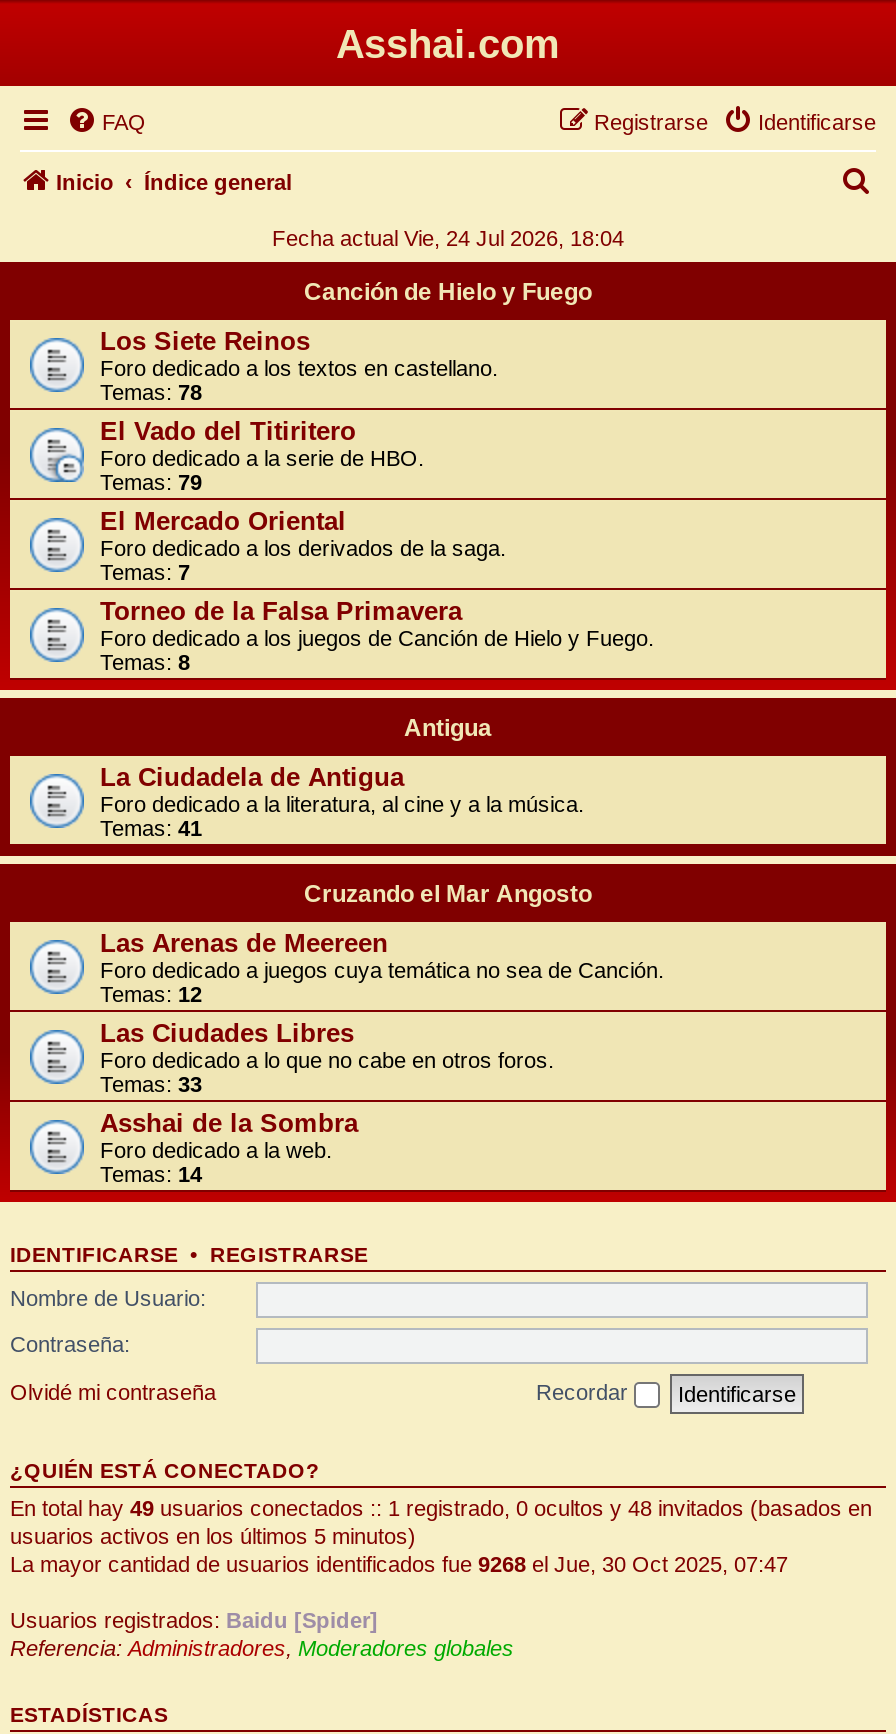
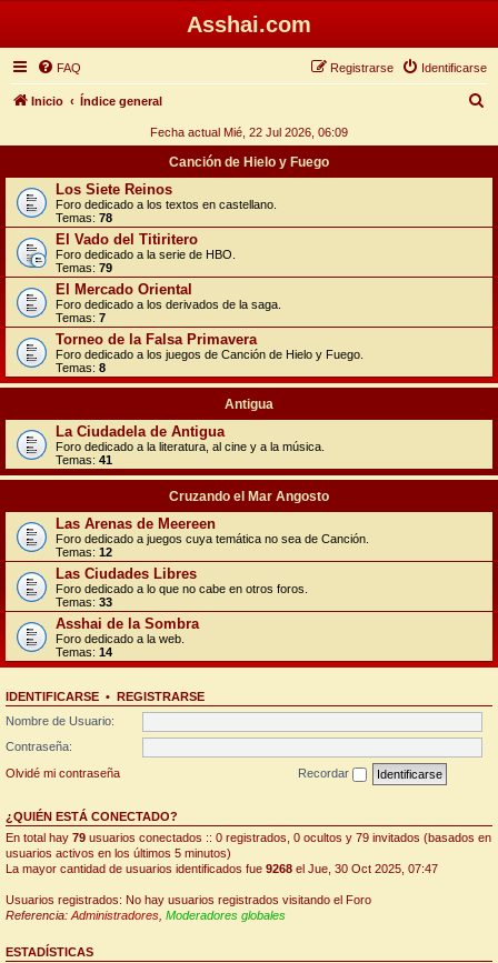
- Fecha actual Vie, 24 Jul 2026, 18:04
+ Fecha actual Mié, 22 Jul 2026, 06:09

- En total hay 49 usuarios conectados :: 1 registrado, 0 ocultos y 48 invitados (basados en
+ En total hay 79 usuarios conectados :: 0 registrados, 0 ocultos y 79 invitados (basados en

- Usuarios registrados: Baidu [Spider]
+ Usuarios registrados: No hay usuarios registrados visitando el Foro
